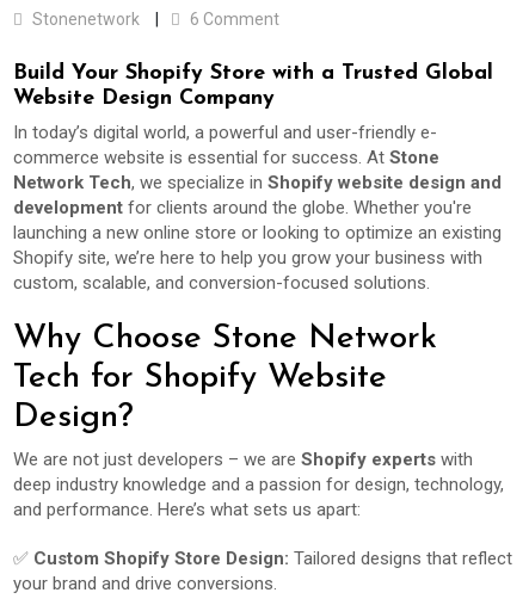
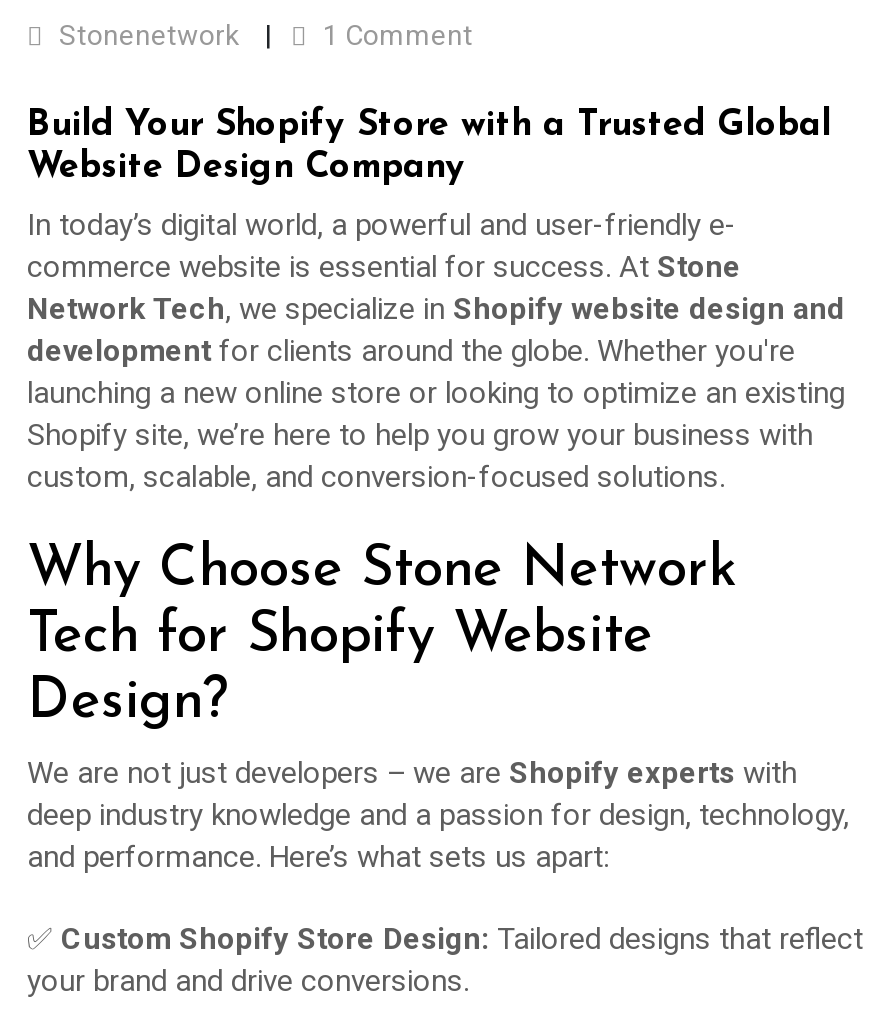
- 6 Comment
+ 1 Comment
